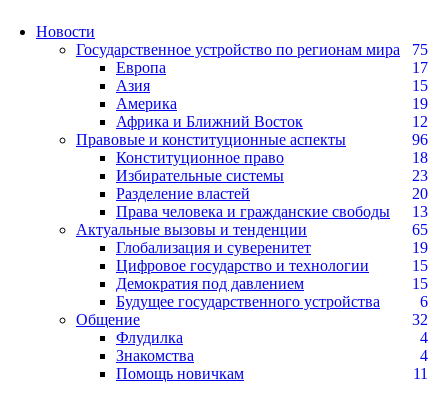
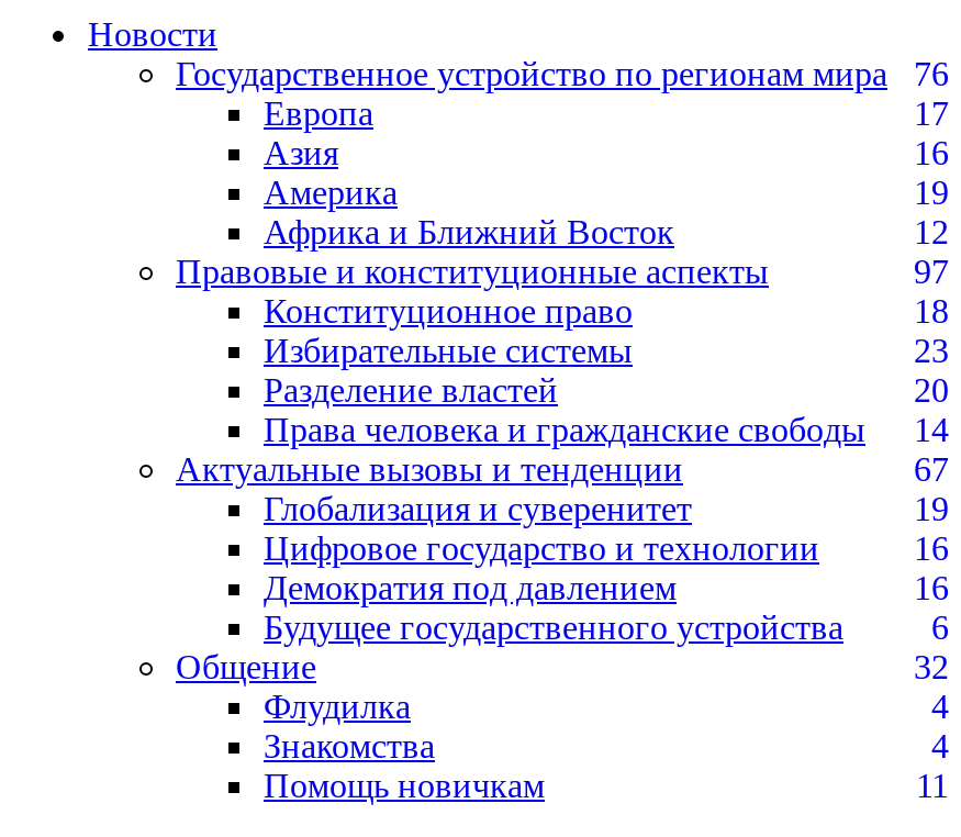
- Государственное устройство по регионам мира 75
+ Государственное устройство по регионам мира 76

- 15
+ 16

- 96
+ 97

- Права человека и гражданские свободы 13
+ Права человека и гражданские свободы 14

- 65
+ 67

- 15
+ 16

- 15
+ 16
